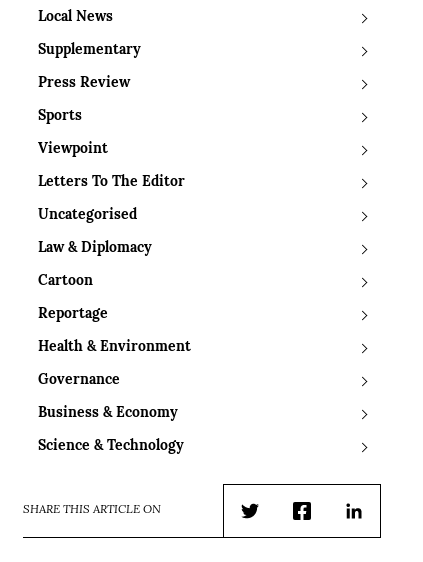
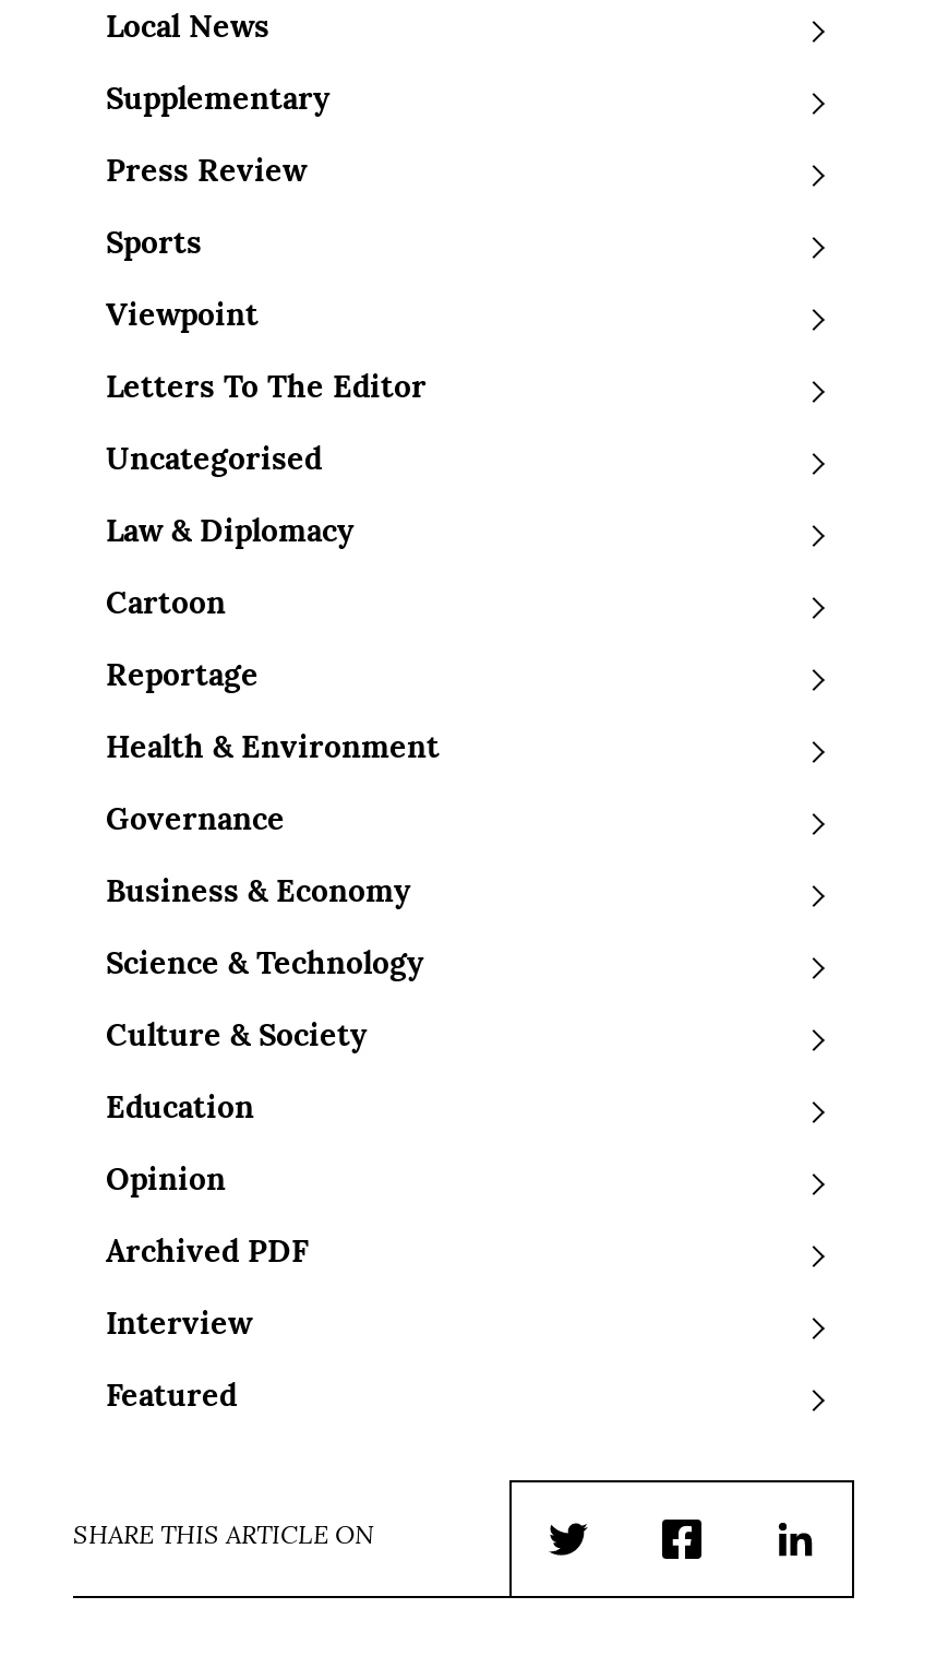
+ Culture & Society
+ Education
+ Opinion
+ Archived PDF
+ Interview
+ Featured
